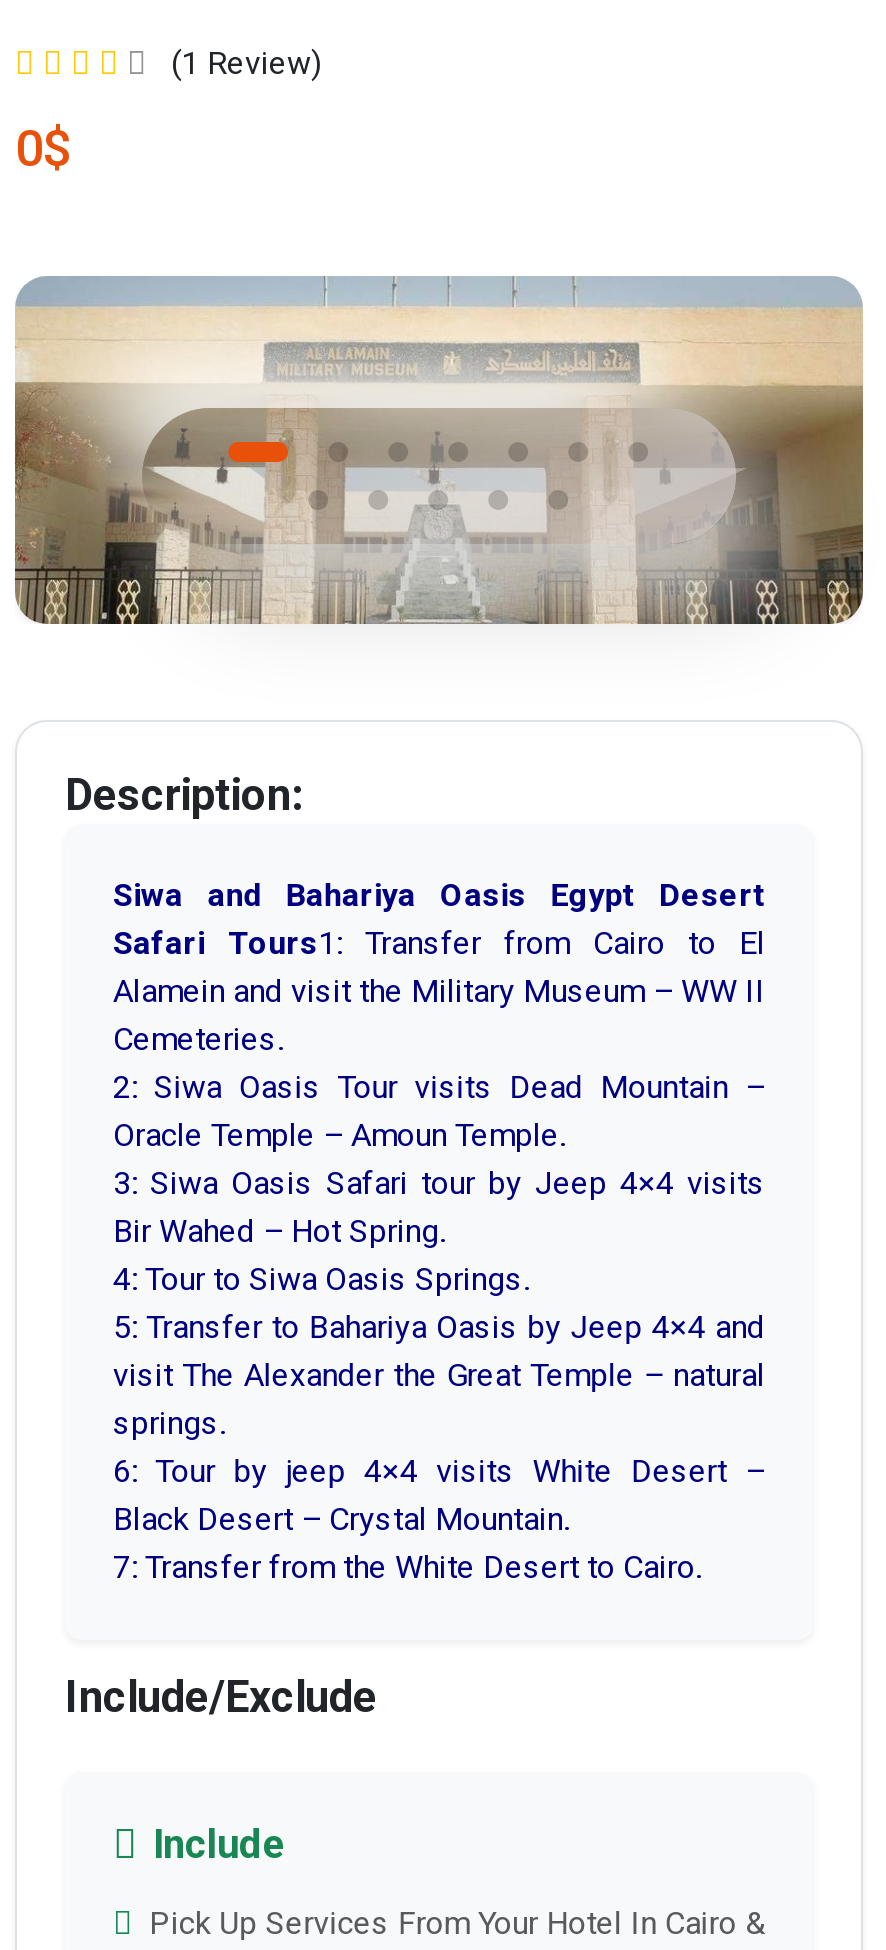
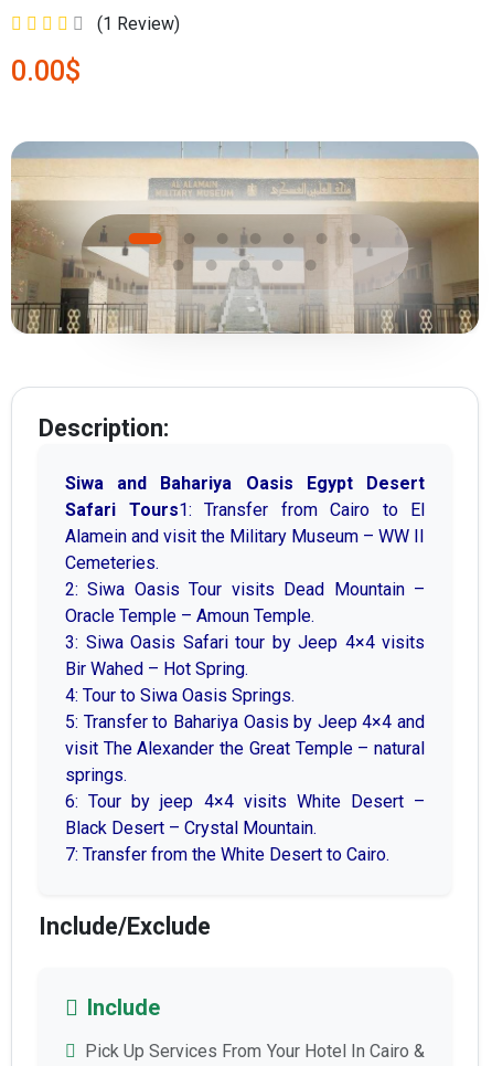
- 0$
+ 0.00$
